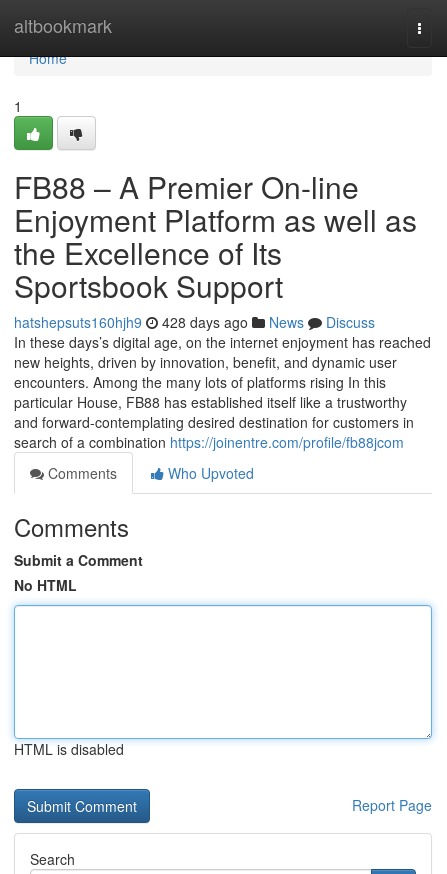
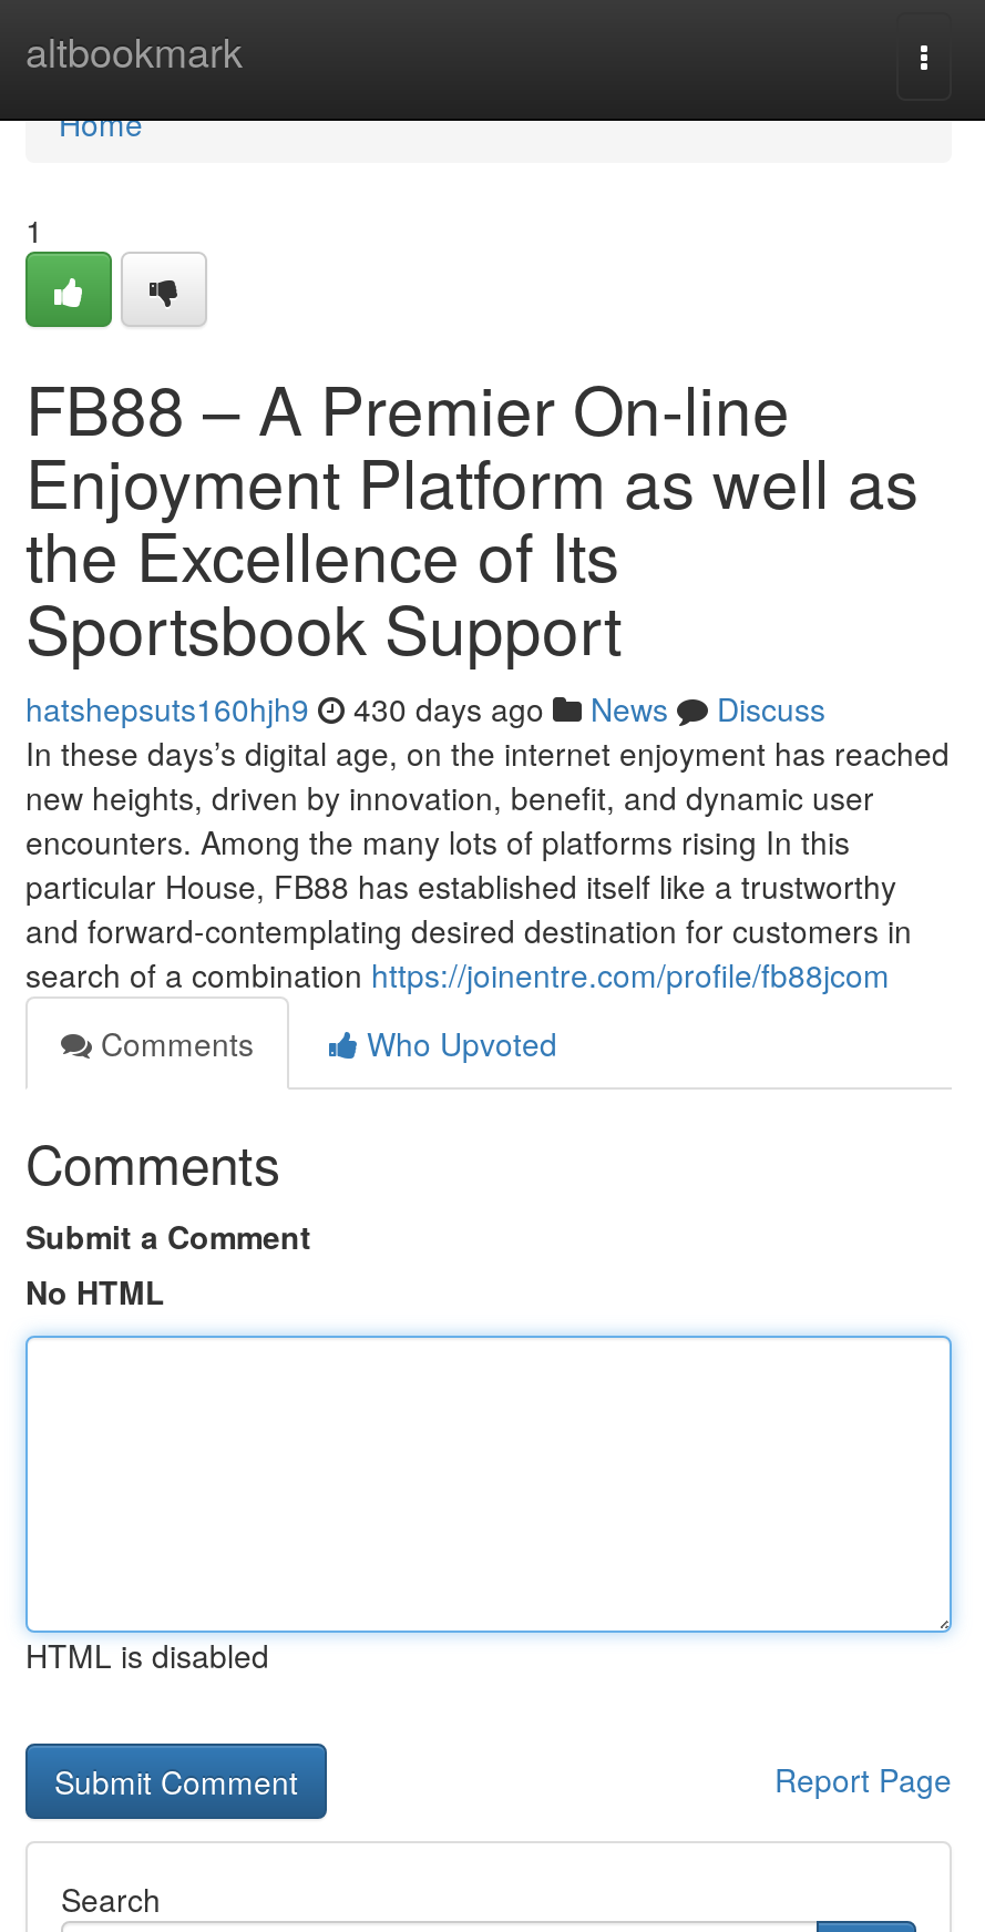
- hatshepsuts160hjh9 428 days ago News Discuss
+ hatshepsuts160hjh9 430 days ago News Discuss
